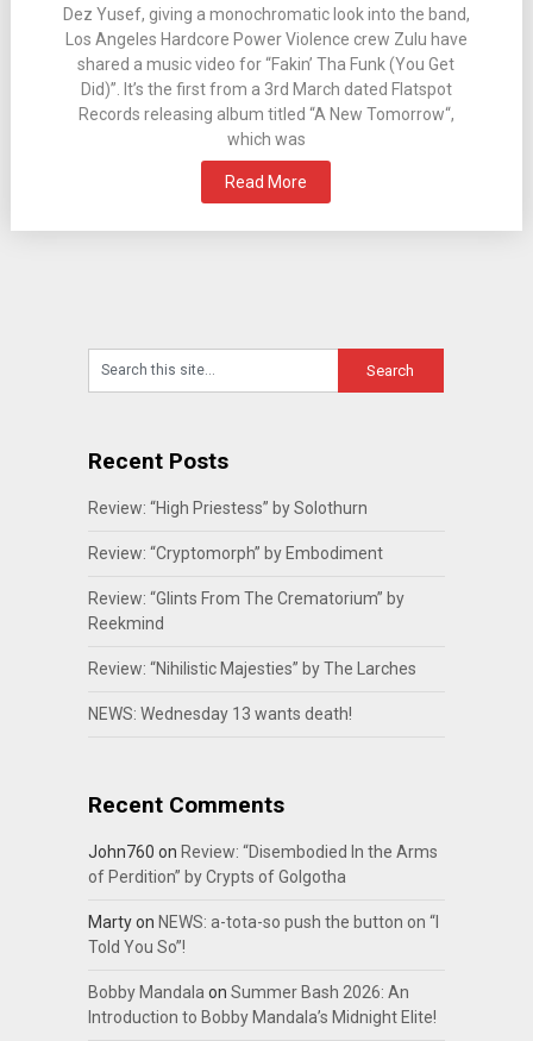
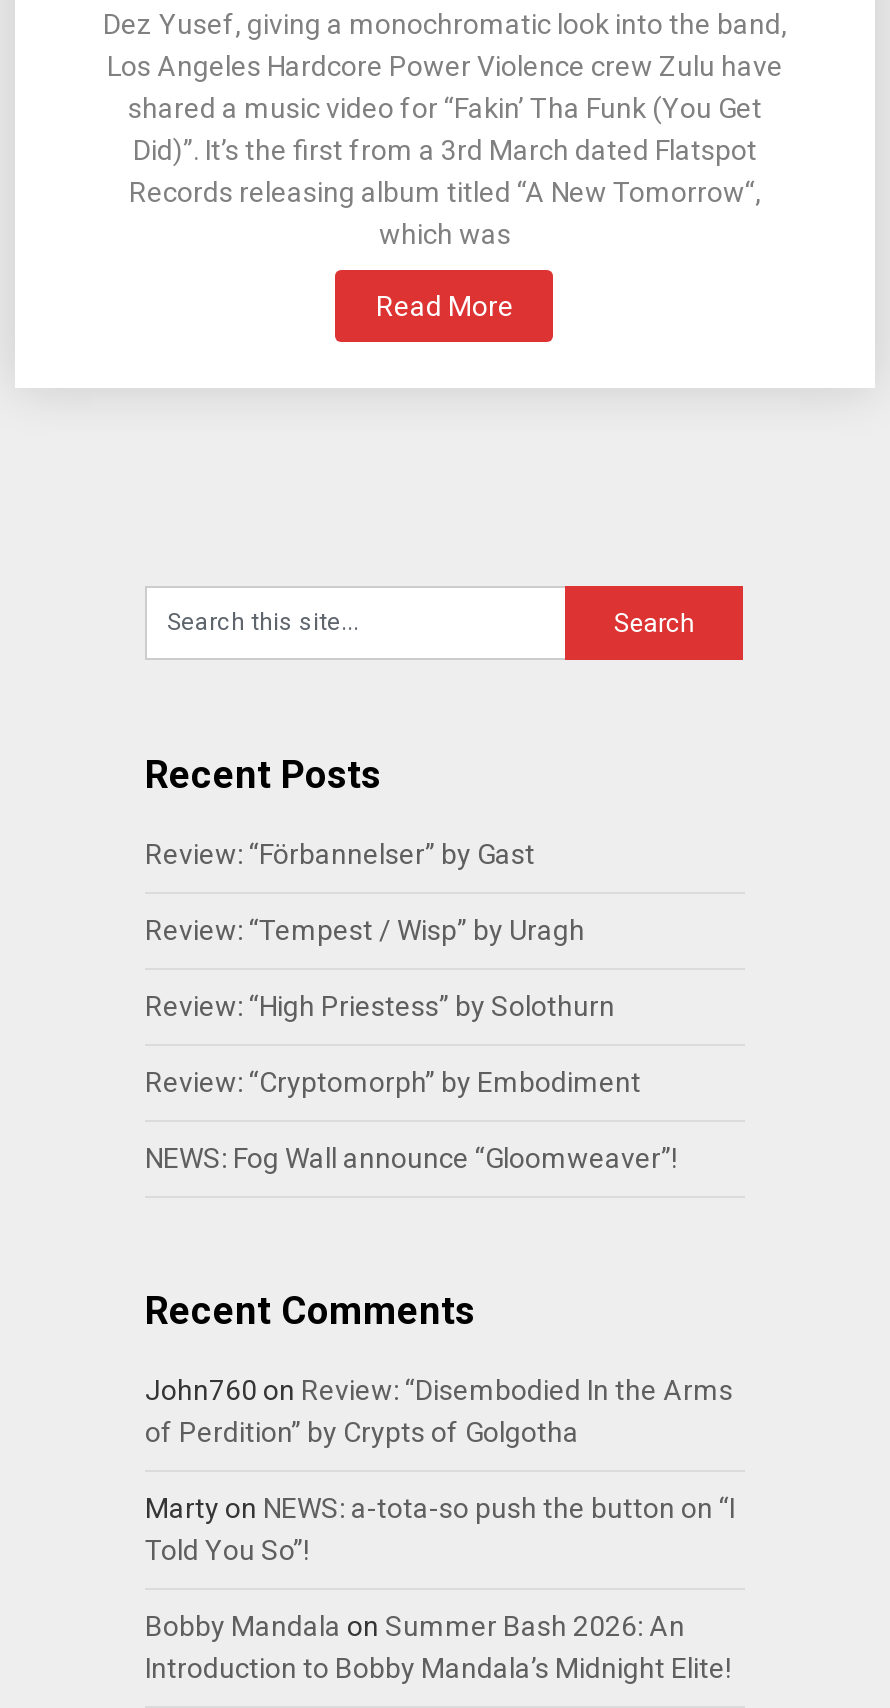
+ Review: “Förbannelser” by Gast
+ Review: “Tempest / Wisp” by Uragh

moved down: Review: “High Priestess” by Solothurn | Review: “Cryptomorph” by Embodiment

- Review: “Glints From The Crematorium” by
- Reekmind
- Review: “Nihilistic Majesties” by The Larches
- NEWS: Wednesday 13 wants death!
+ NEWS: Fog Wall announce “Gloomweaver”!
